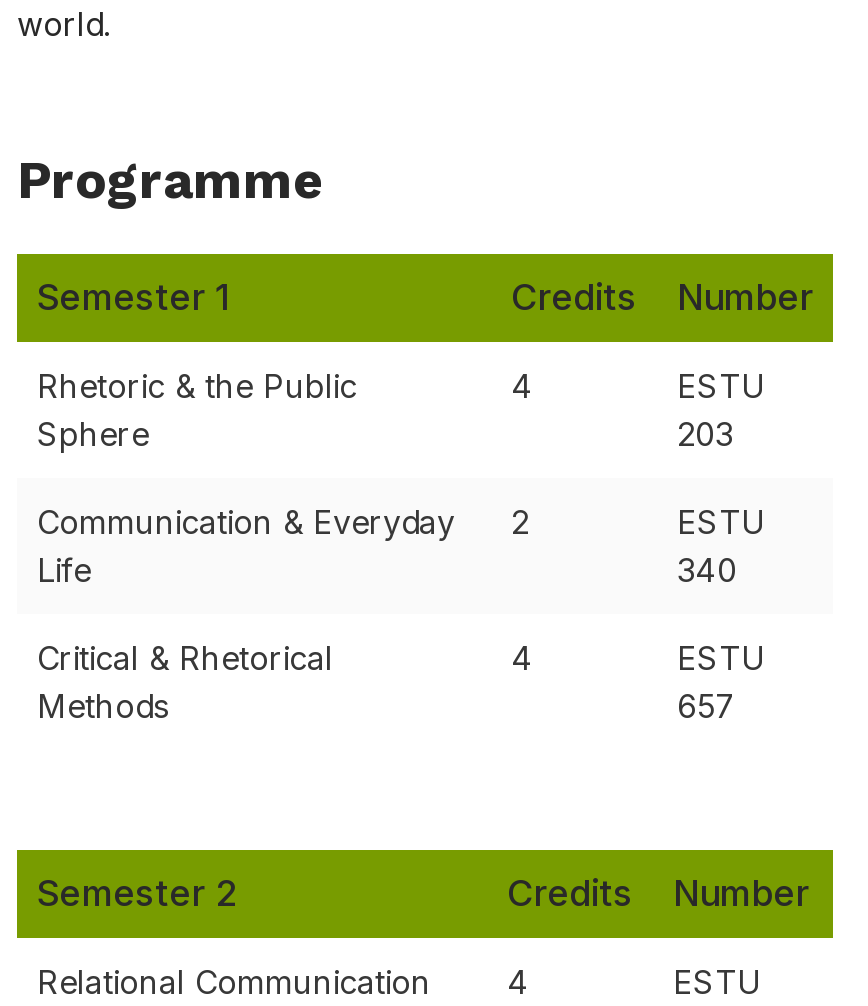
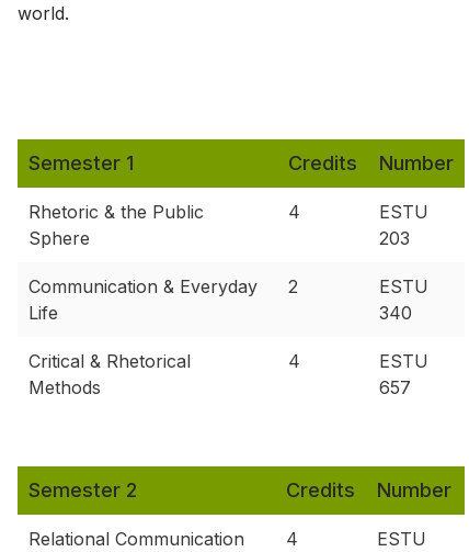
- Programme
